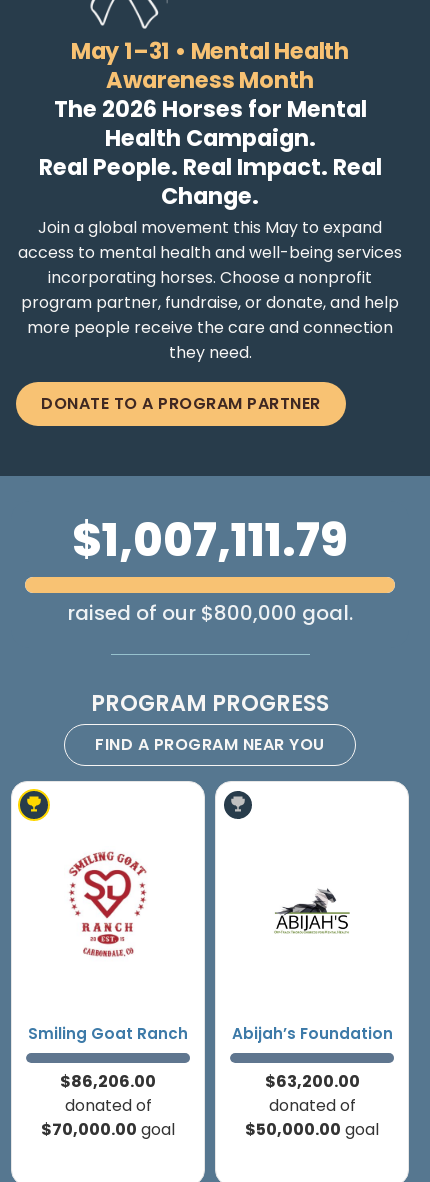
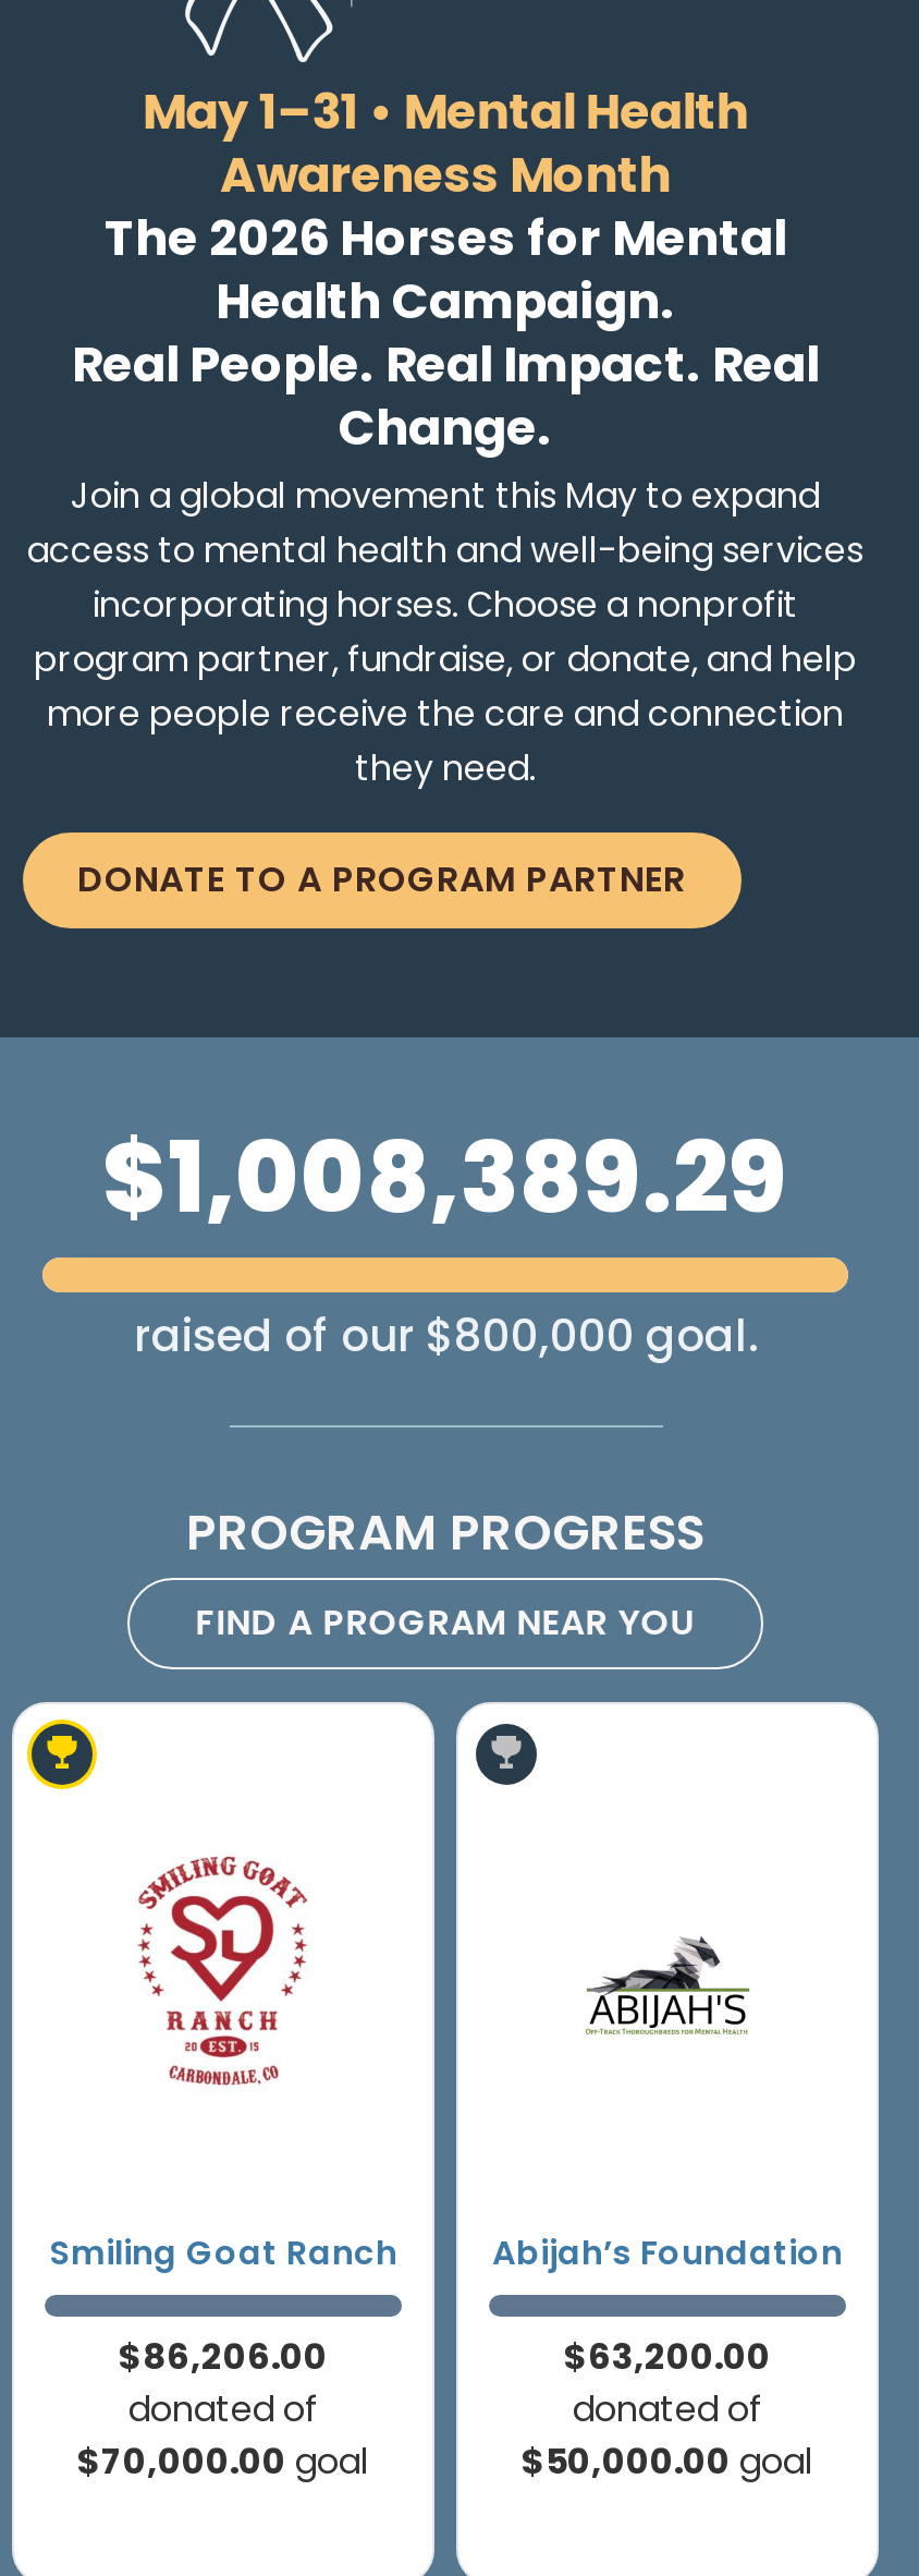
- $1,007,111.79
+ $1,008,389.29
